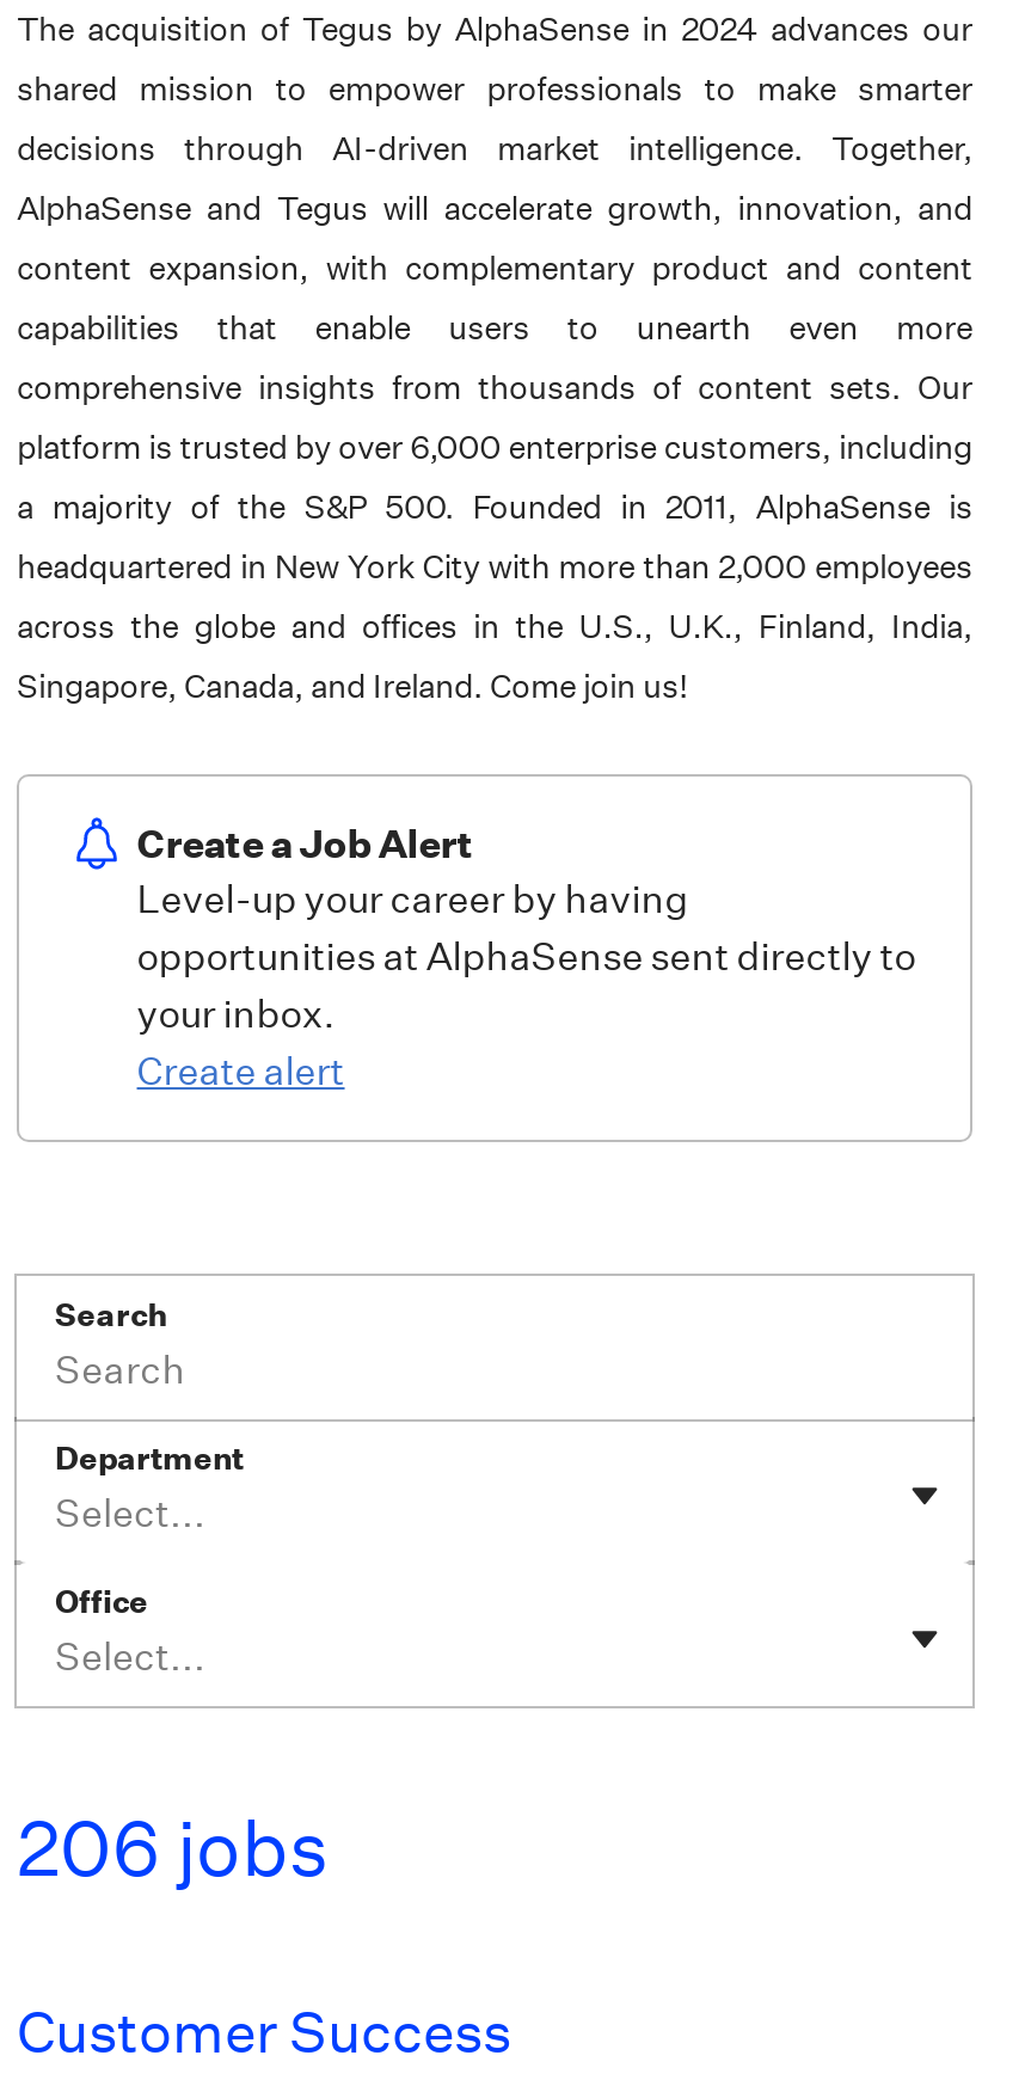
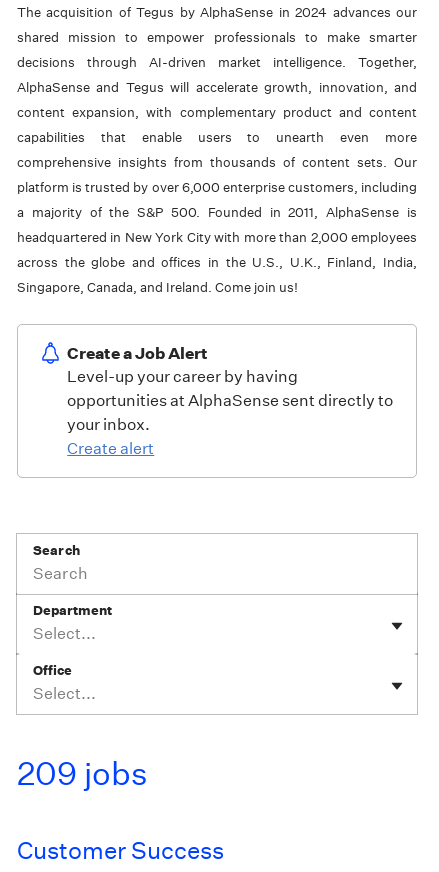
- 206 jobs
+ 209 jobs
